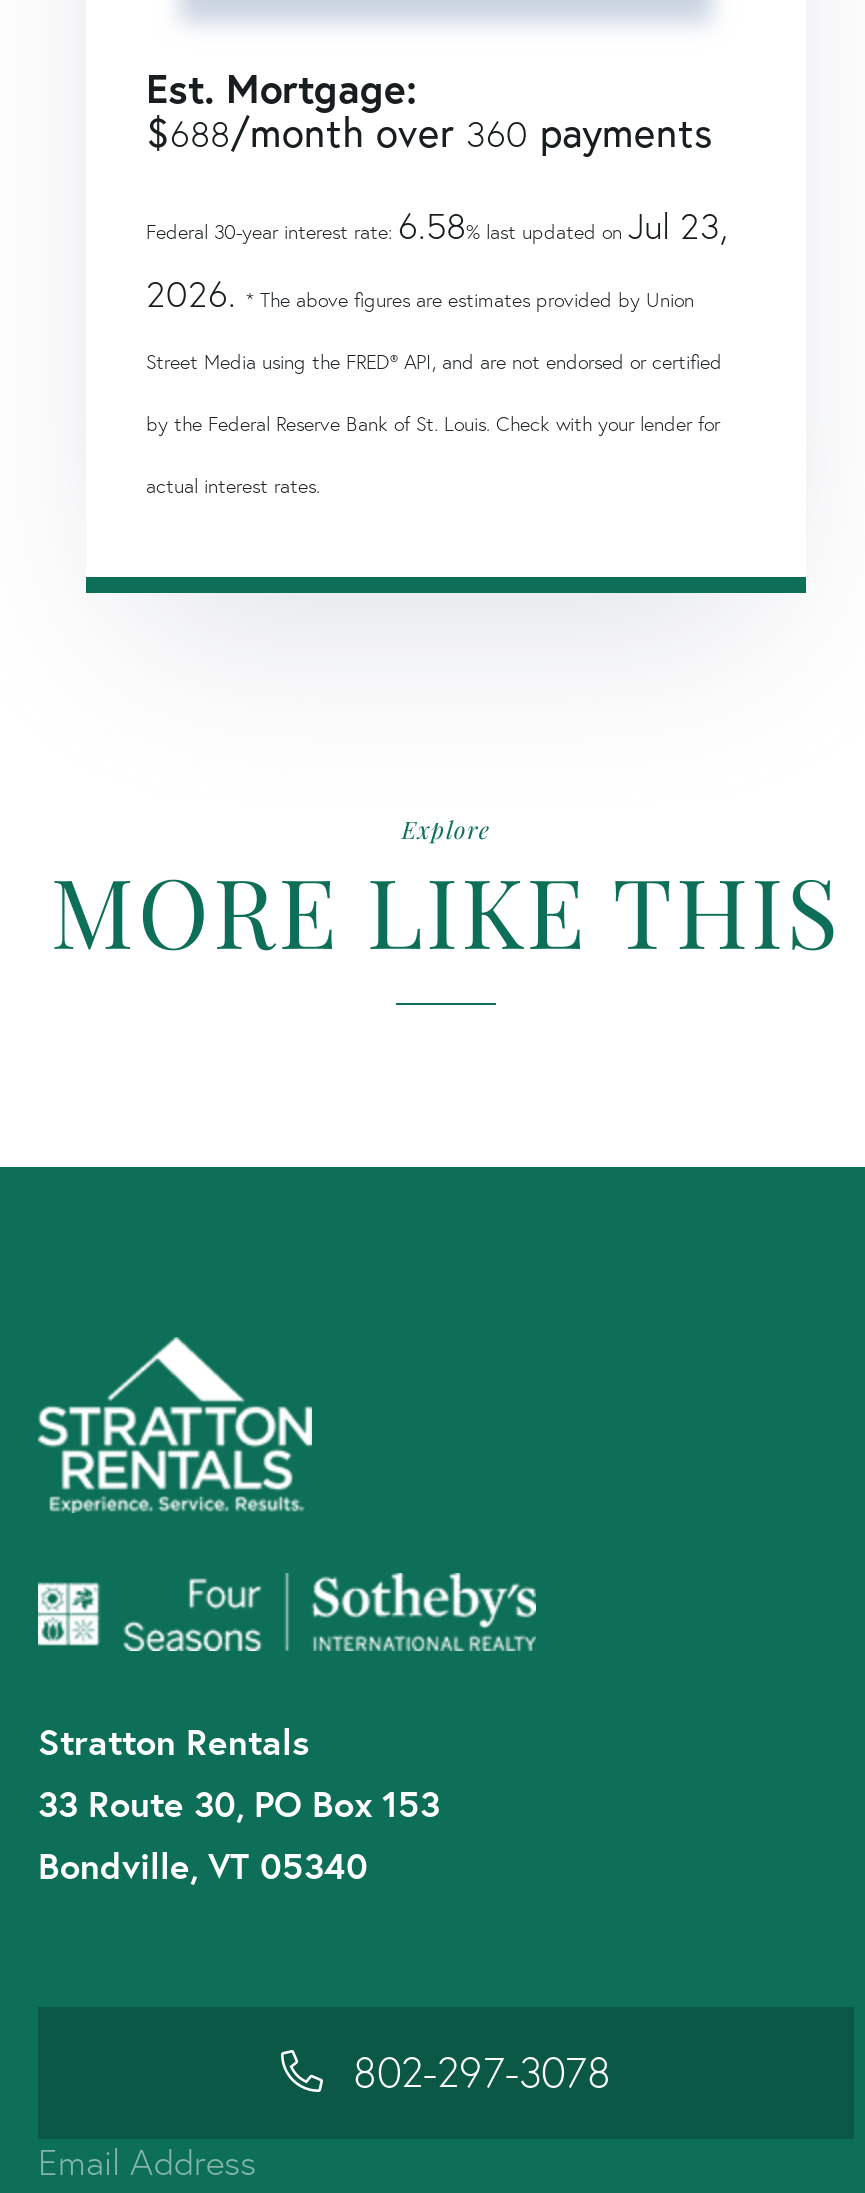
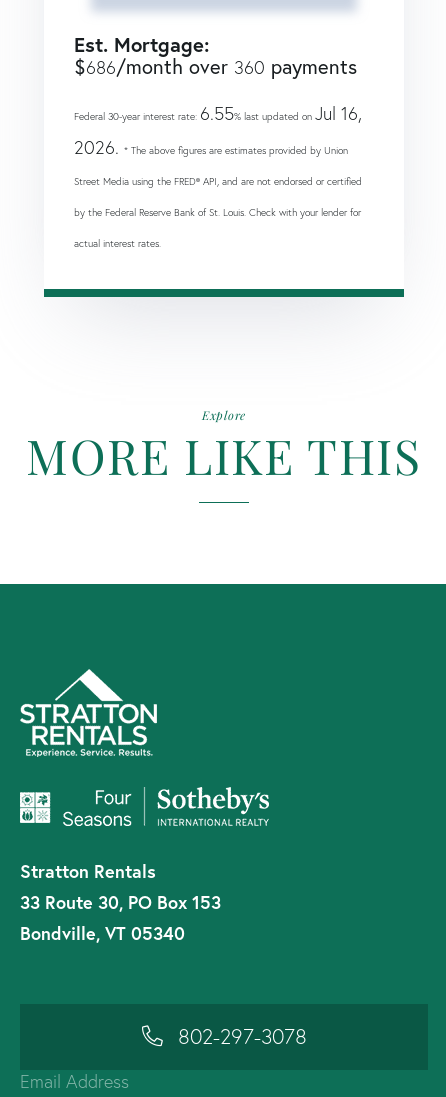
- $688/month over 360 payments
+ $686/month over 360 payments

- Federal 30-year interest rate: 6.58% last updated on Jul 23,
+ Federal 30-year interest rate: 6.55% last updated on Jul 16,
